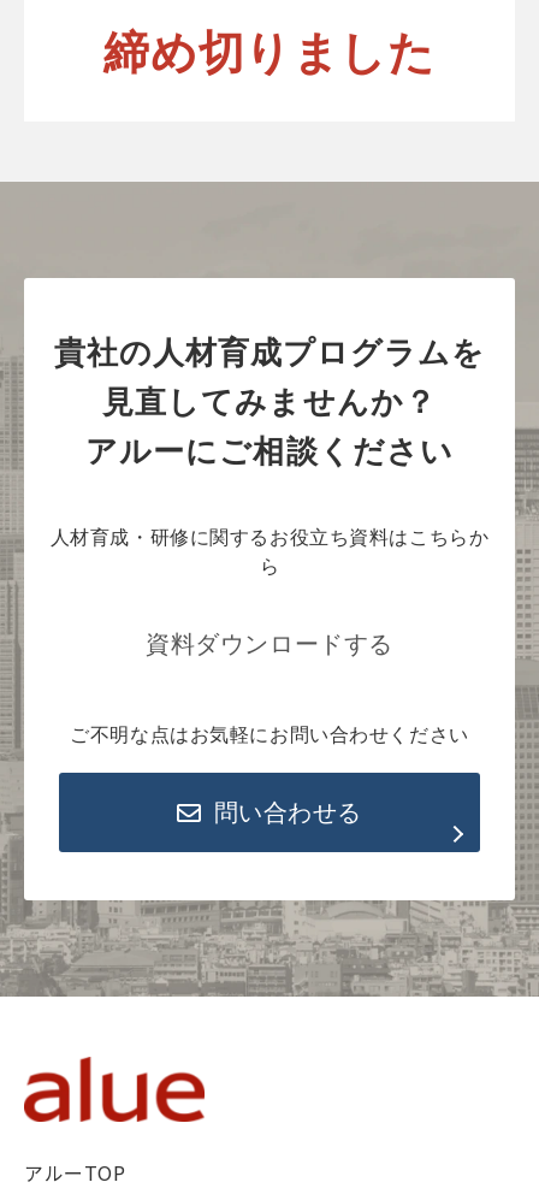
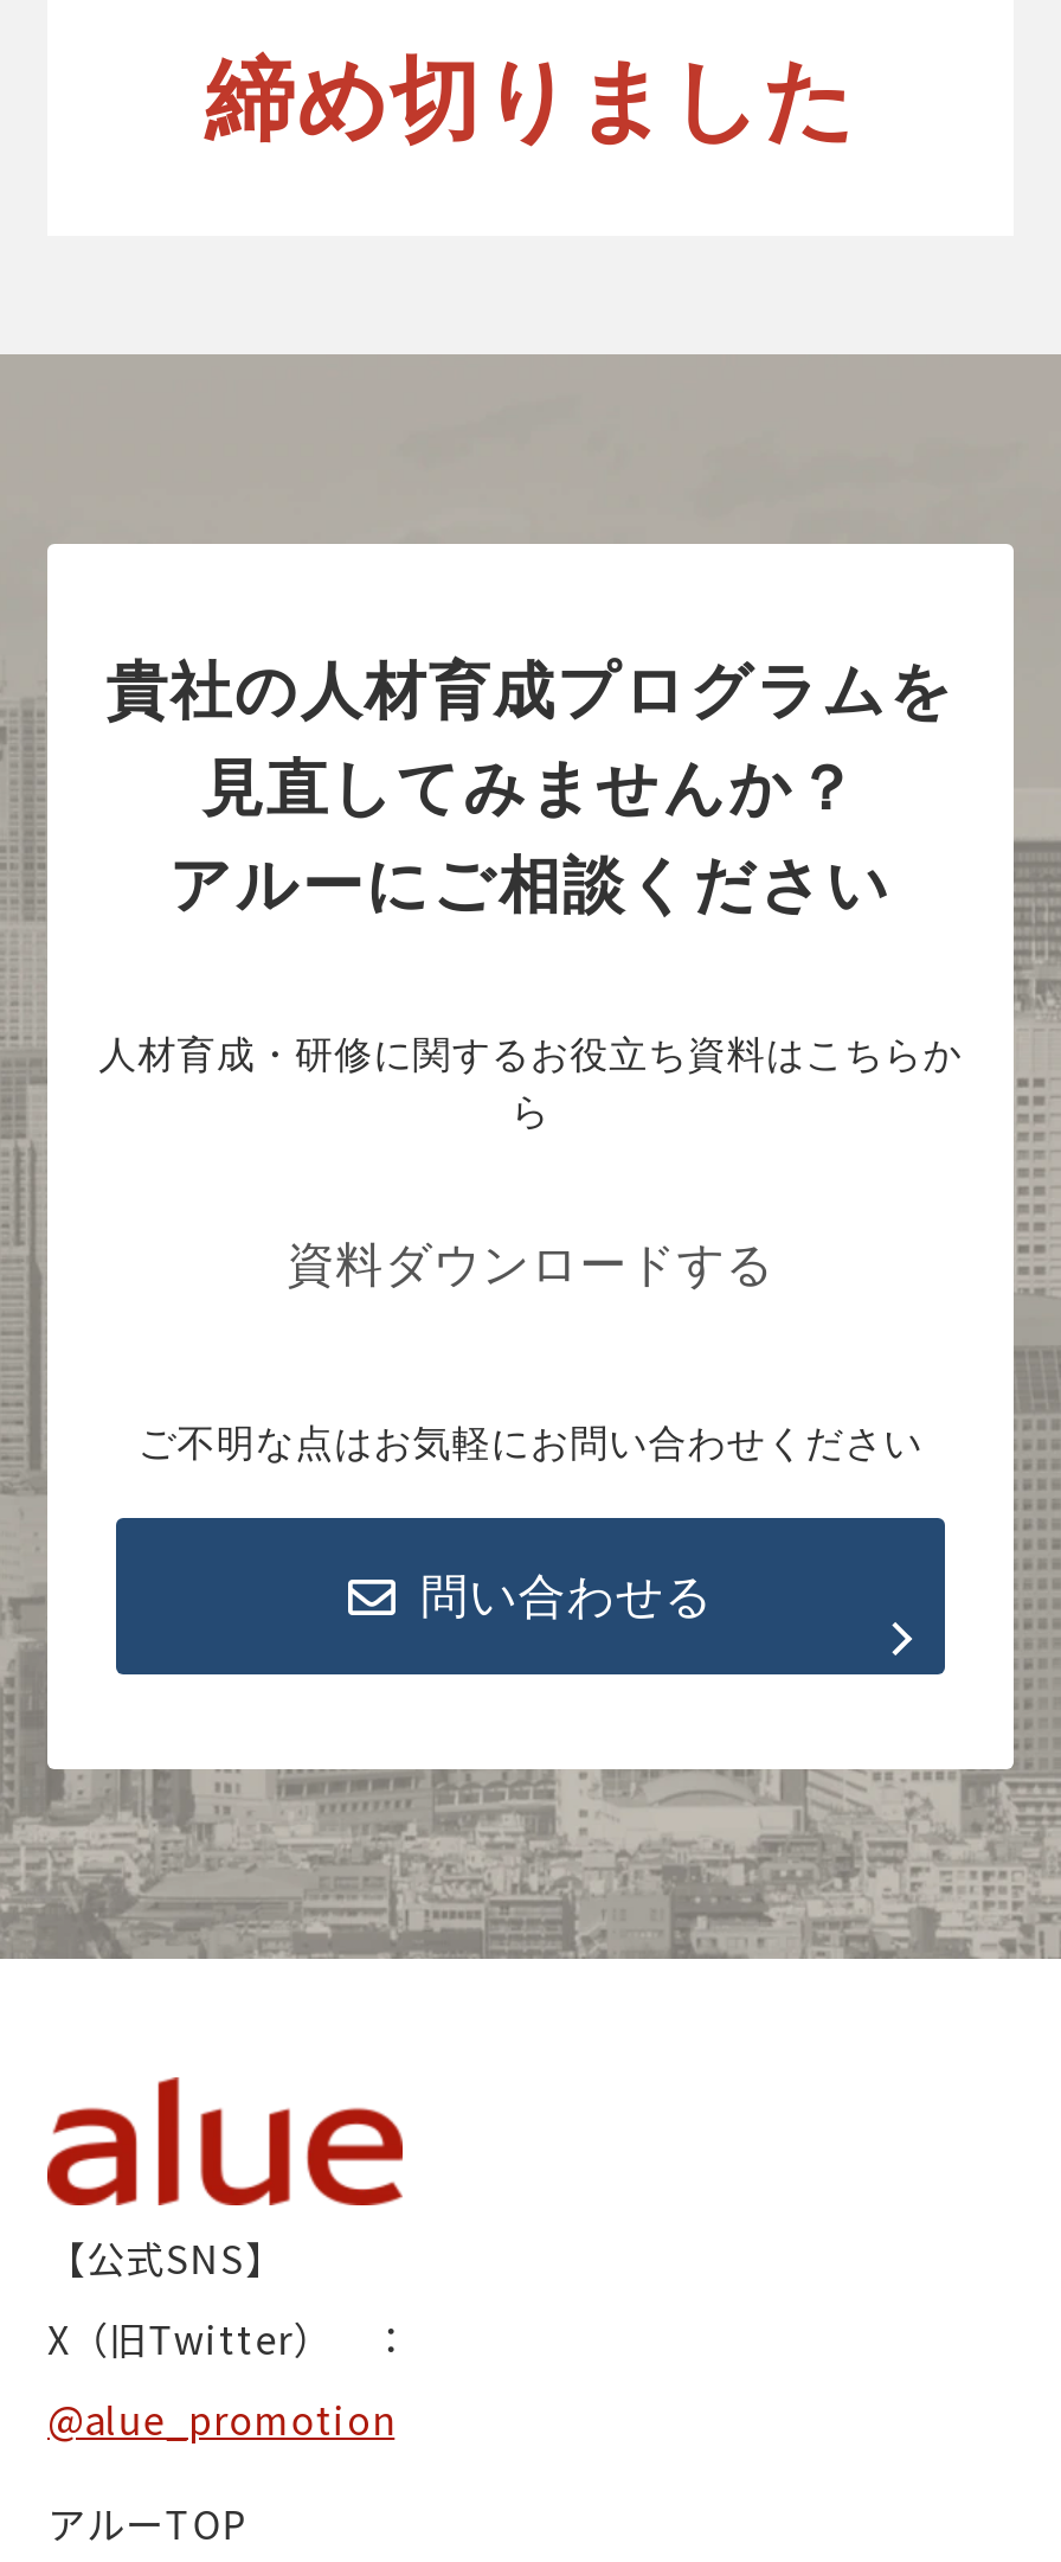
+ 【公式SNS】
+ X（旧Twitter） ：
+ @alue_promotion
